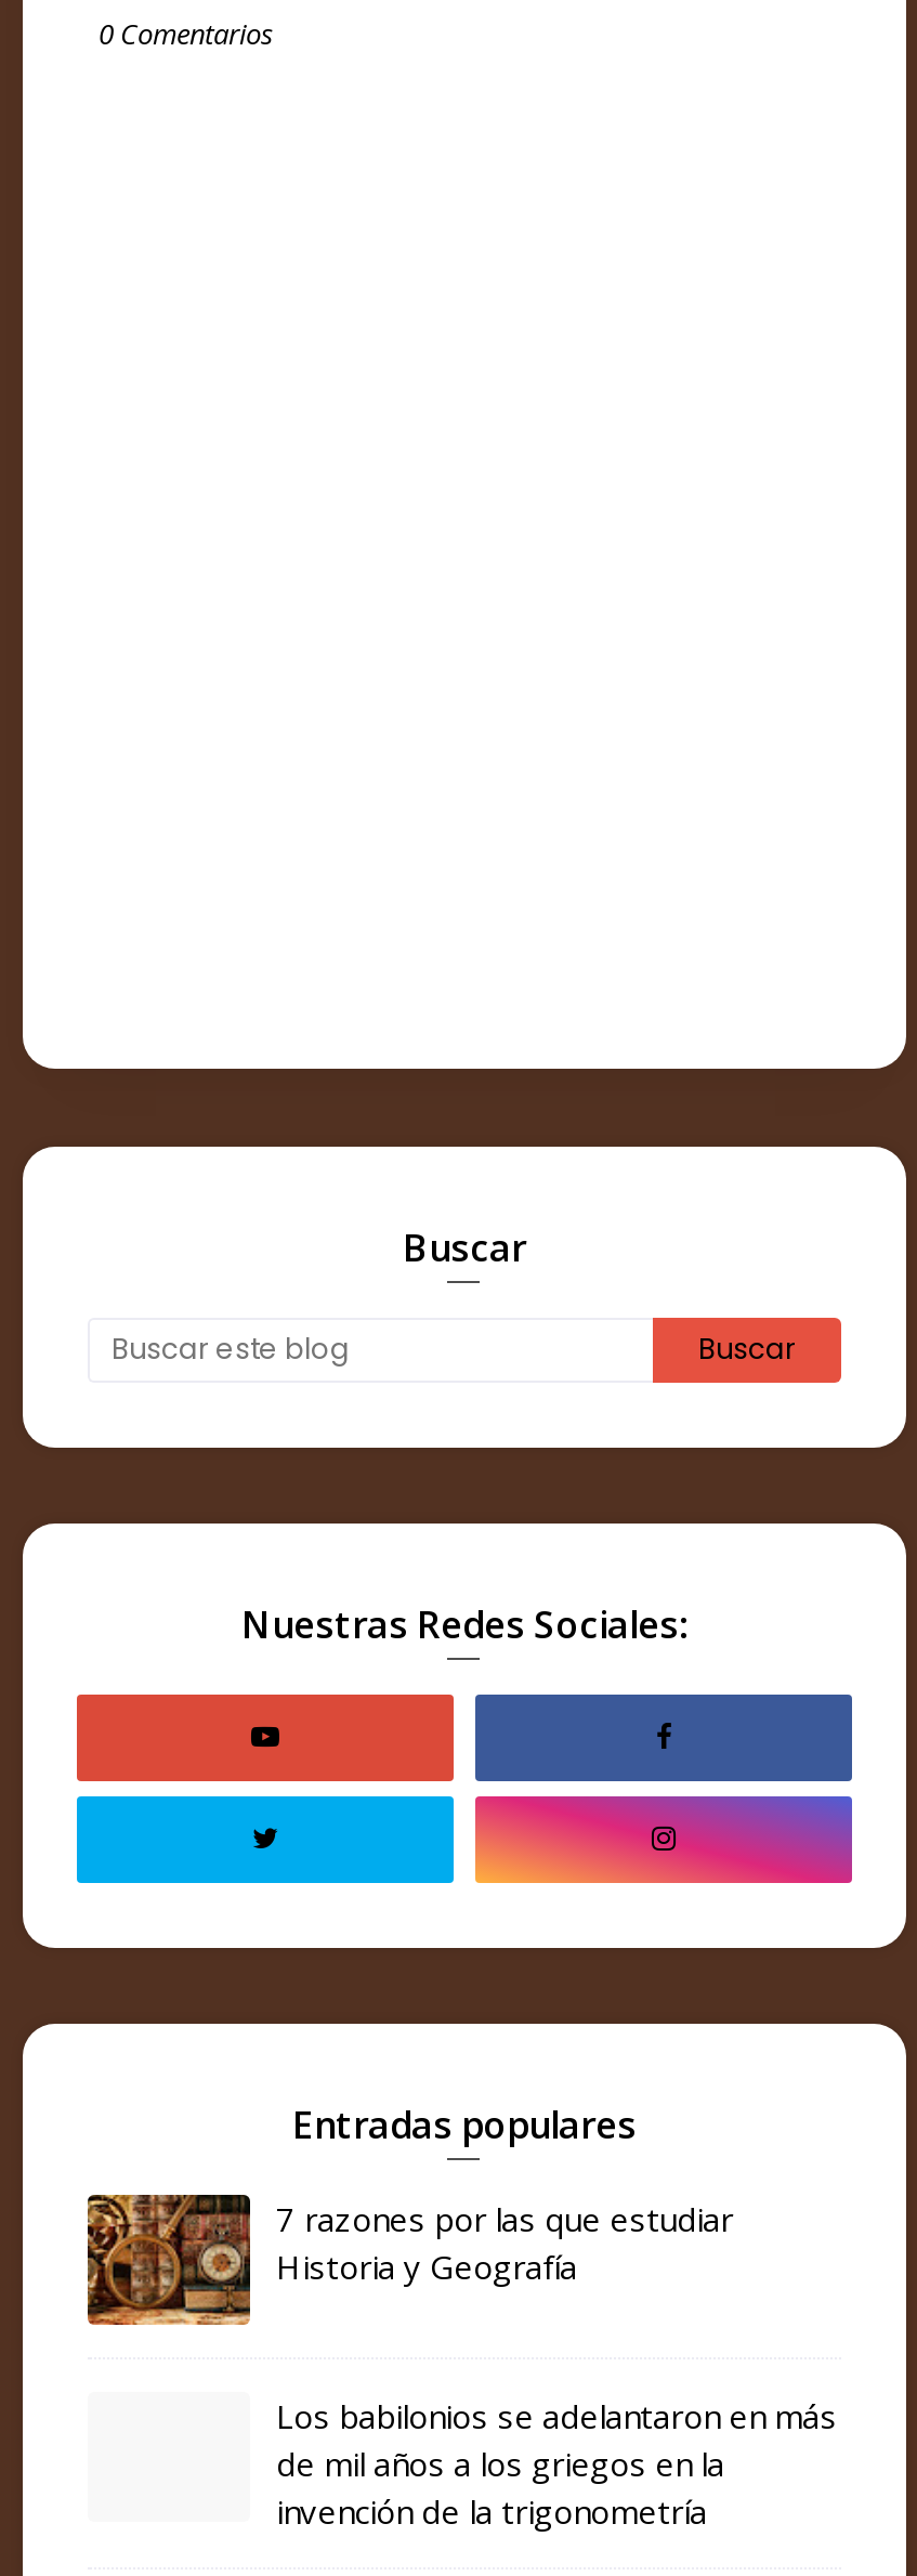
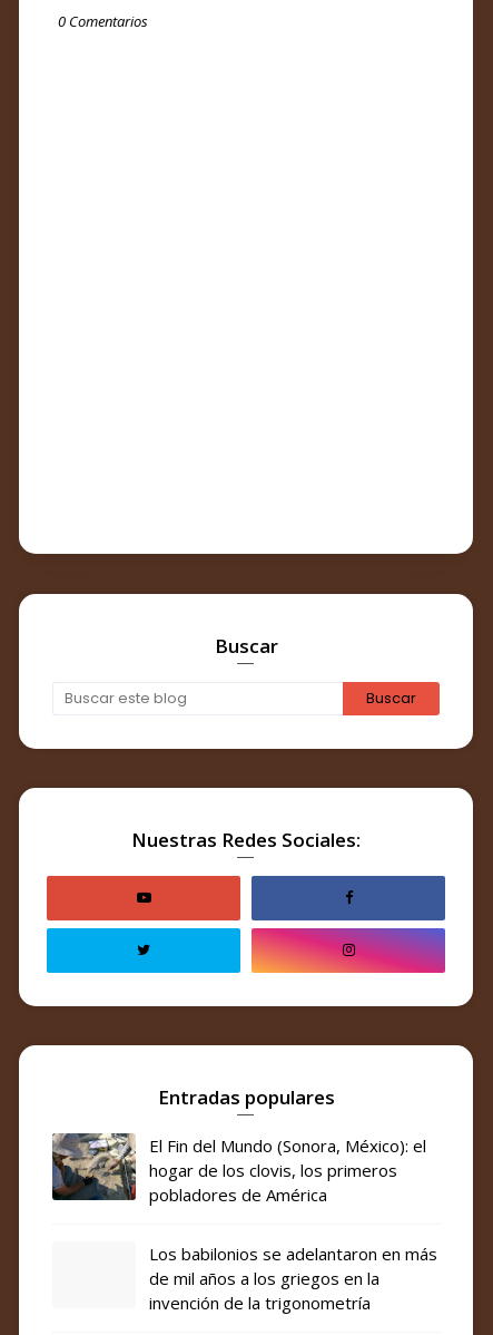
- [image]
- 7 razones por las que estudiar
- Historia y Geografía
+ [image]
+ El Fin del Mundo (Sonora, México): el
+ hogar de los clovis, los primeros
+ pobladores de América
